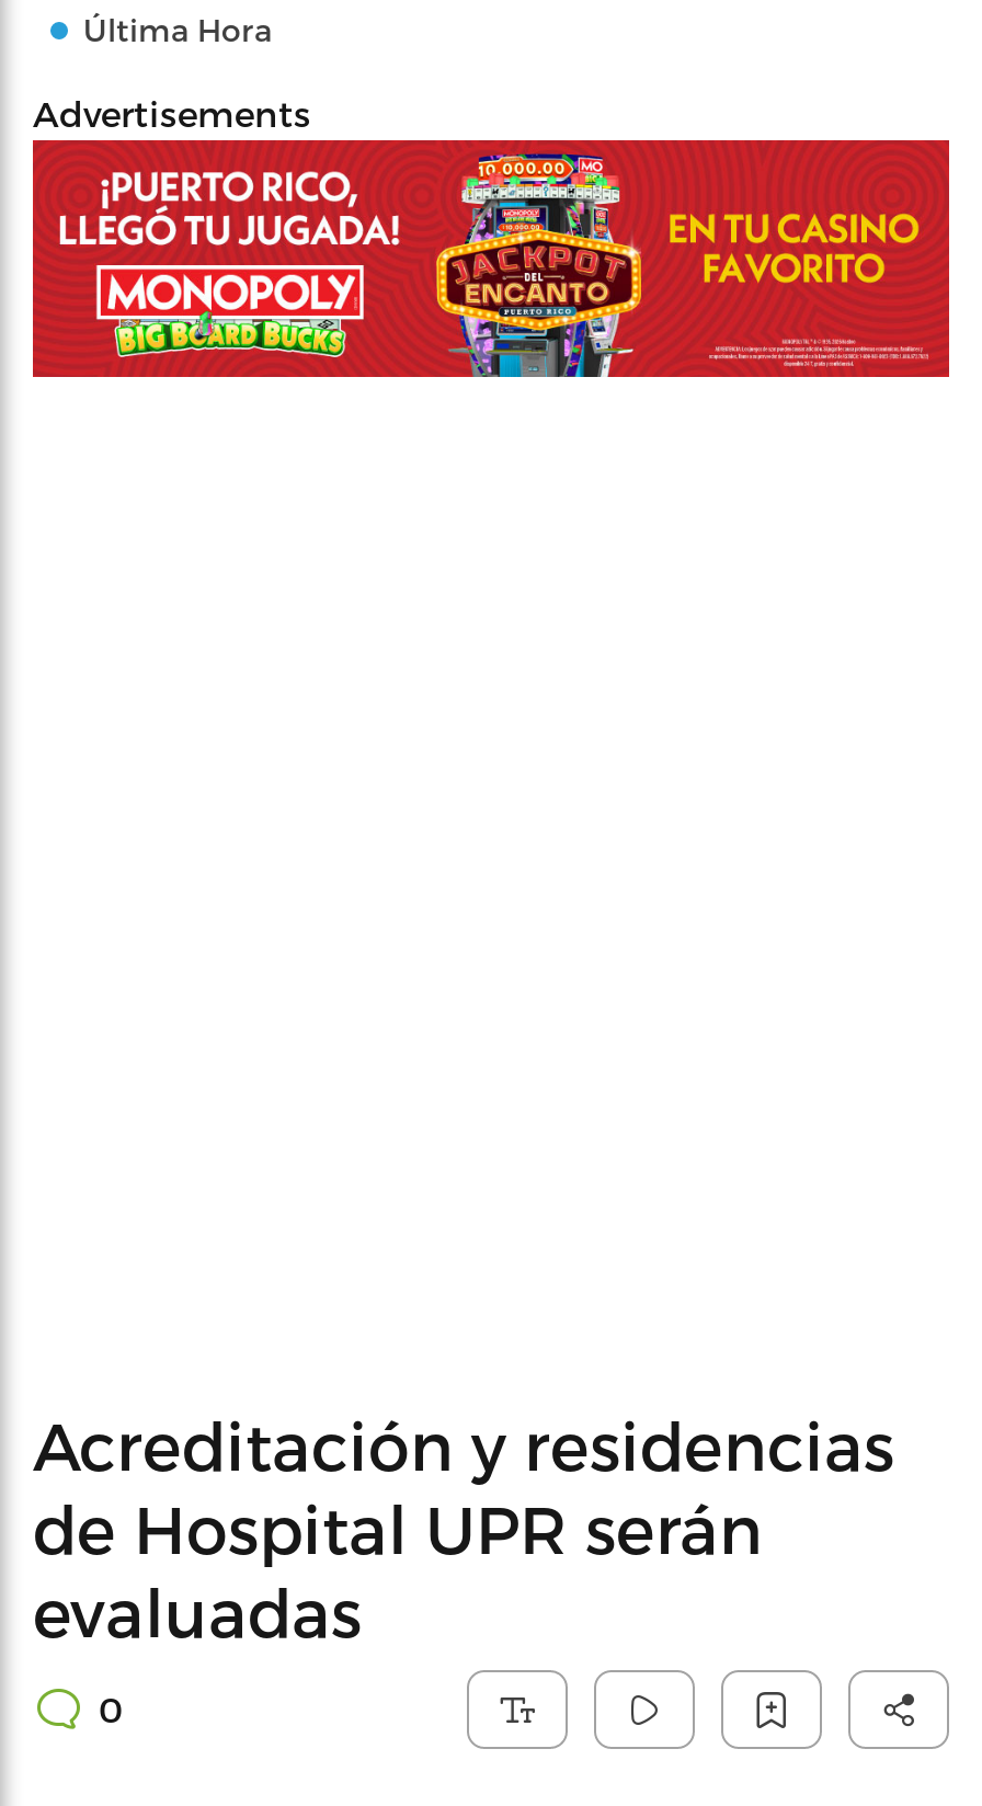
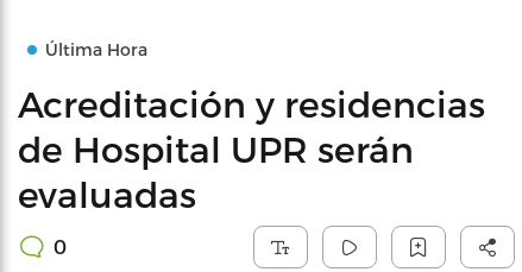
- Advertisements

- [image]
